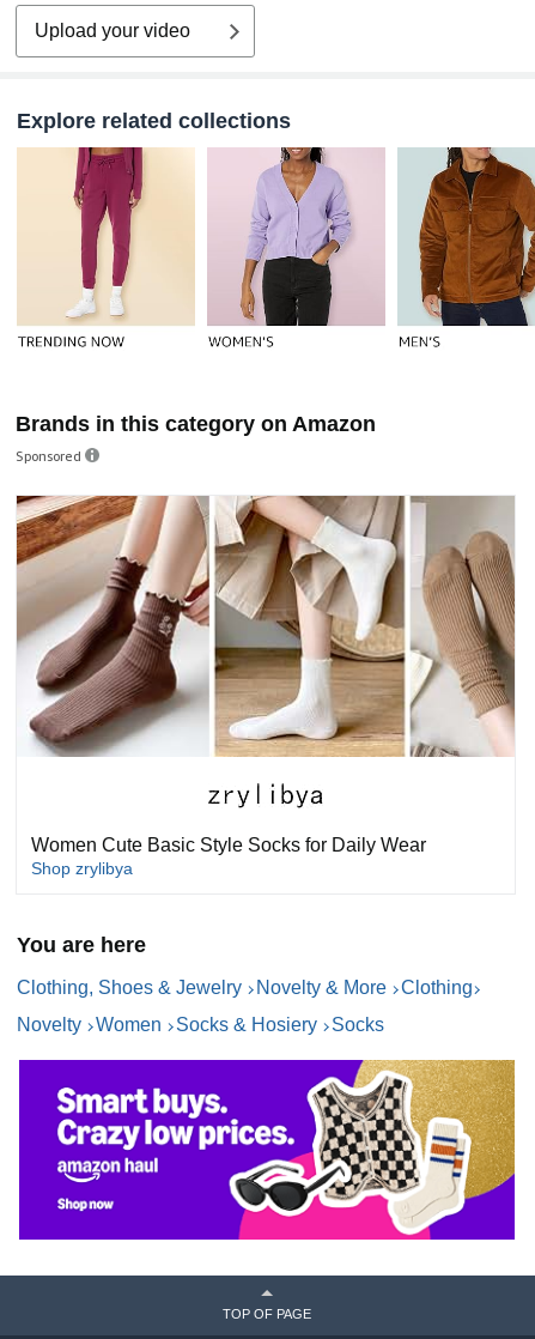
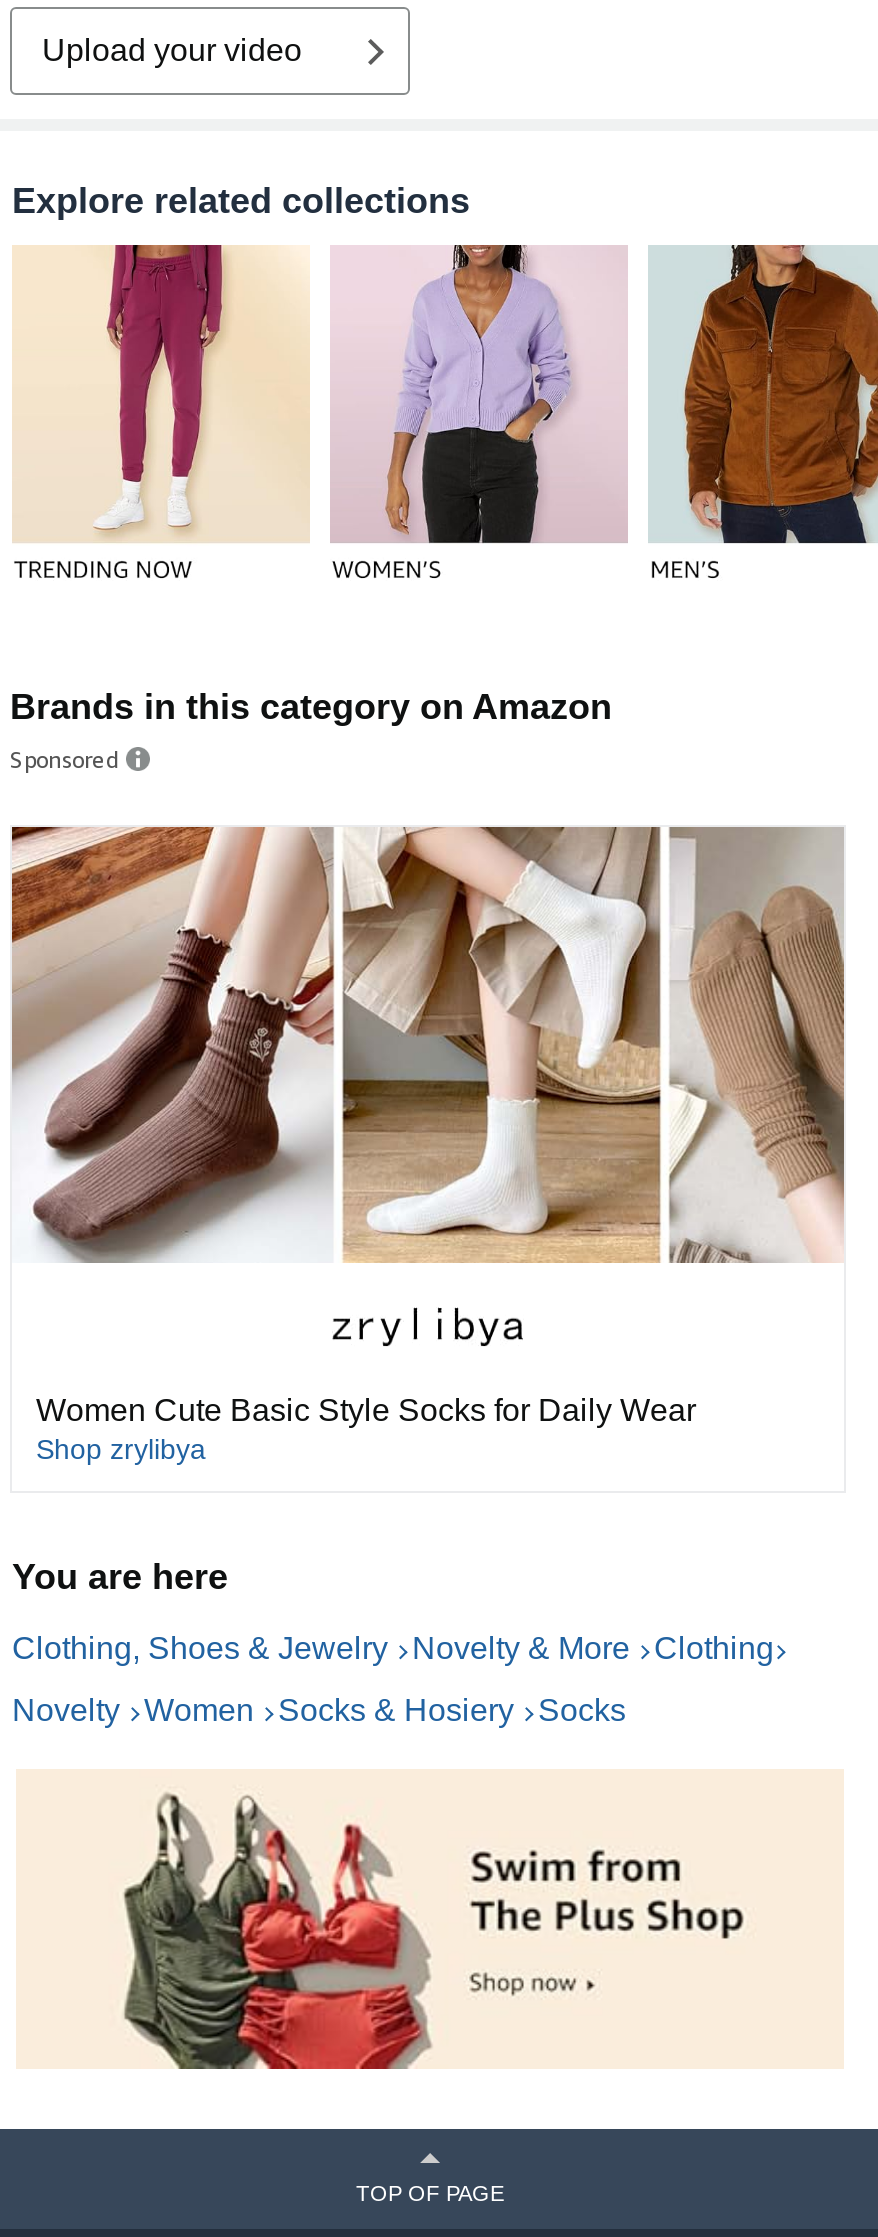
- [image]
+ [image]
